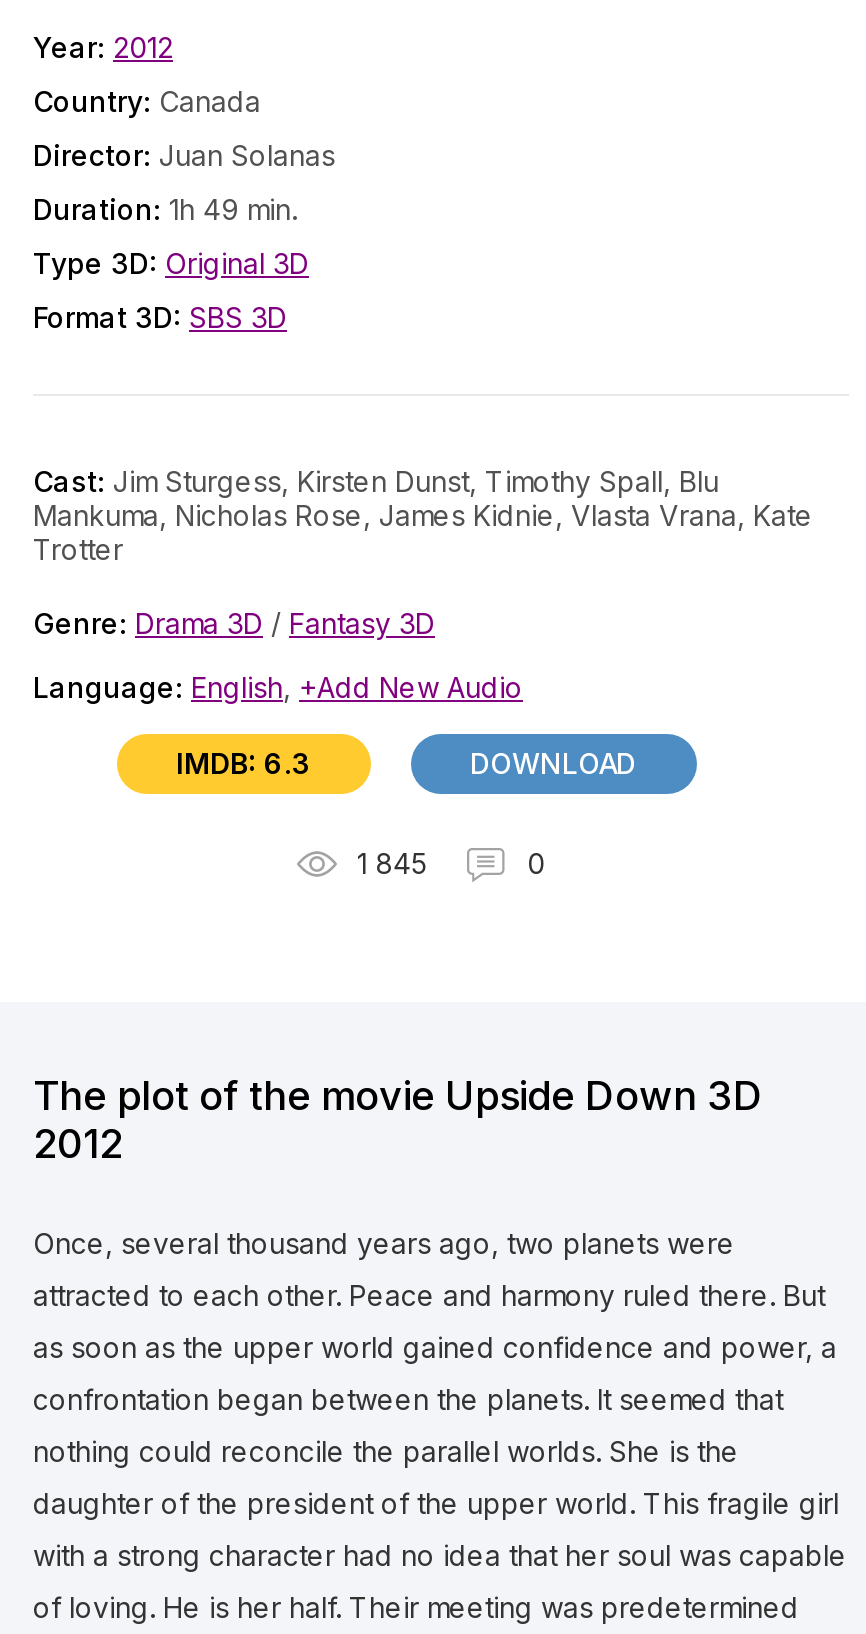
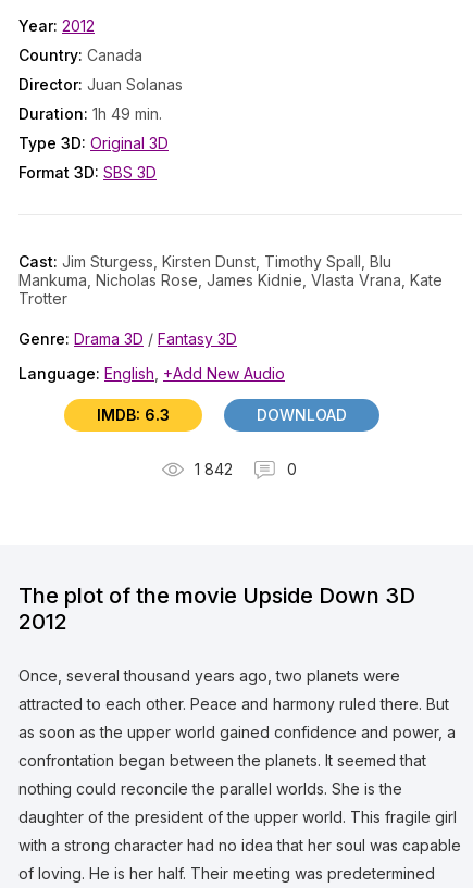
- 1 845
+ 1 842
